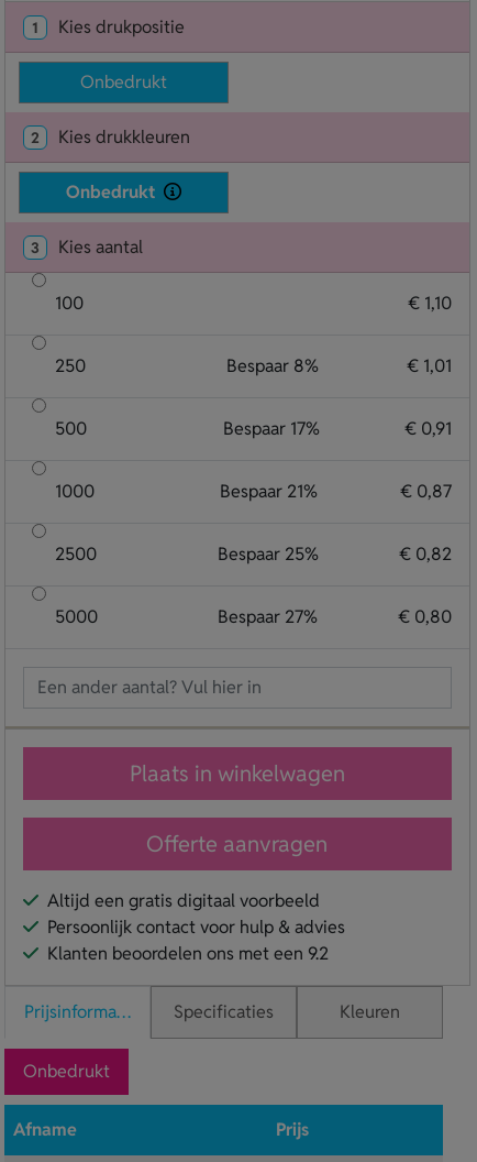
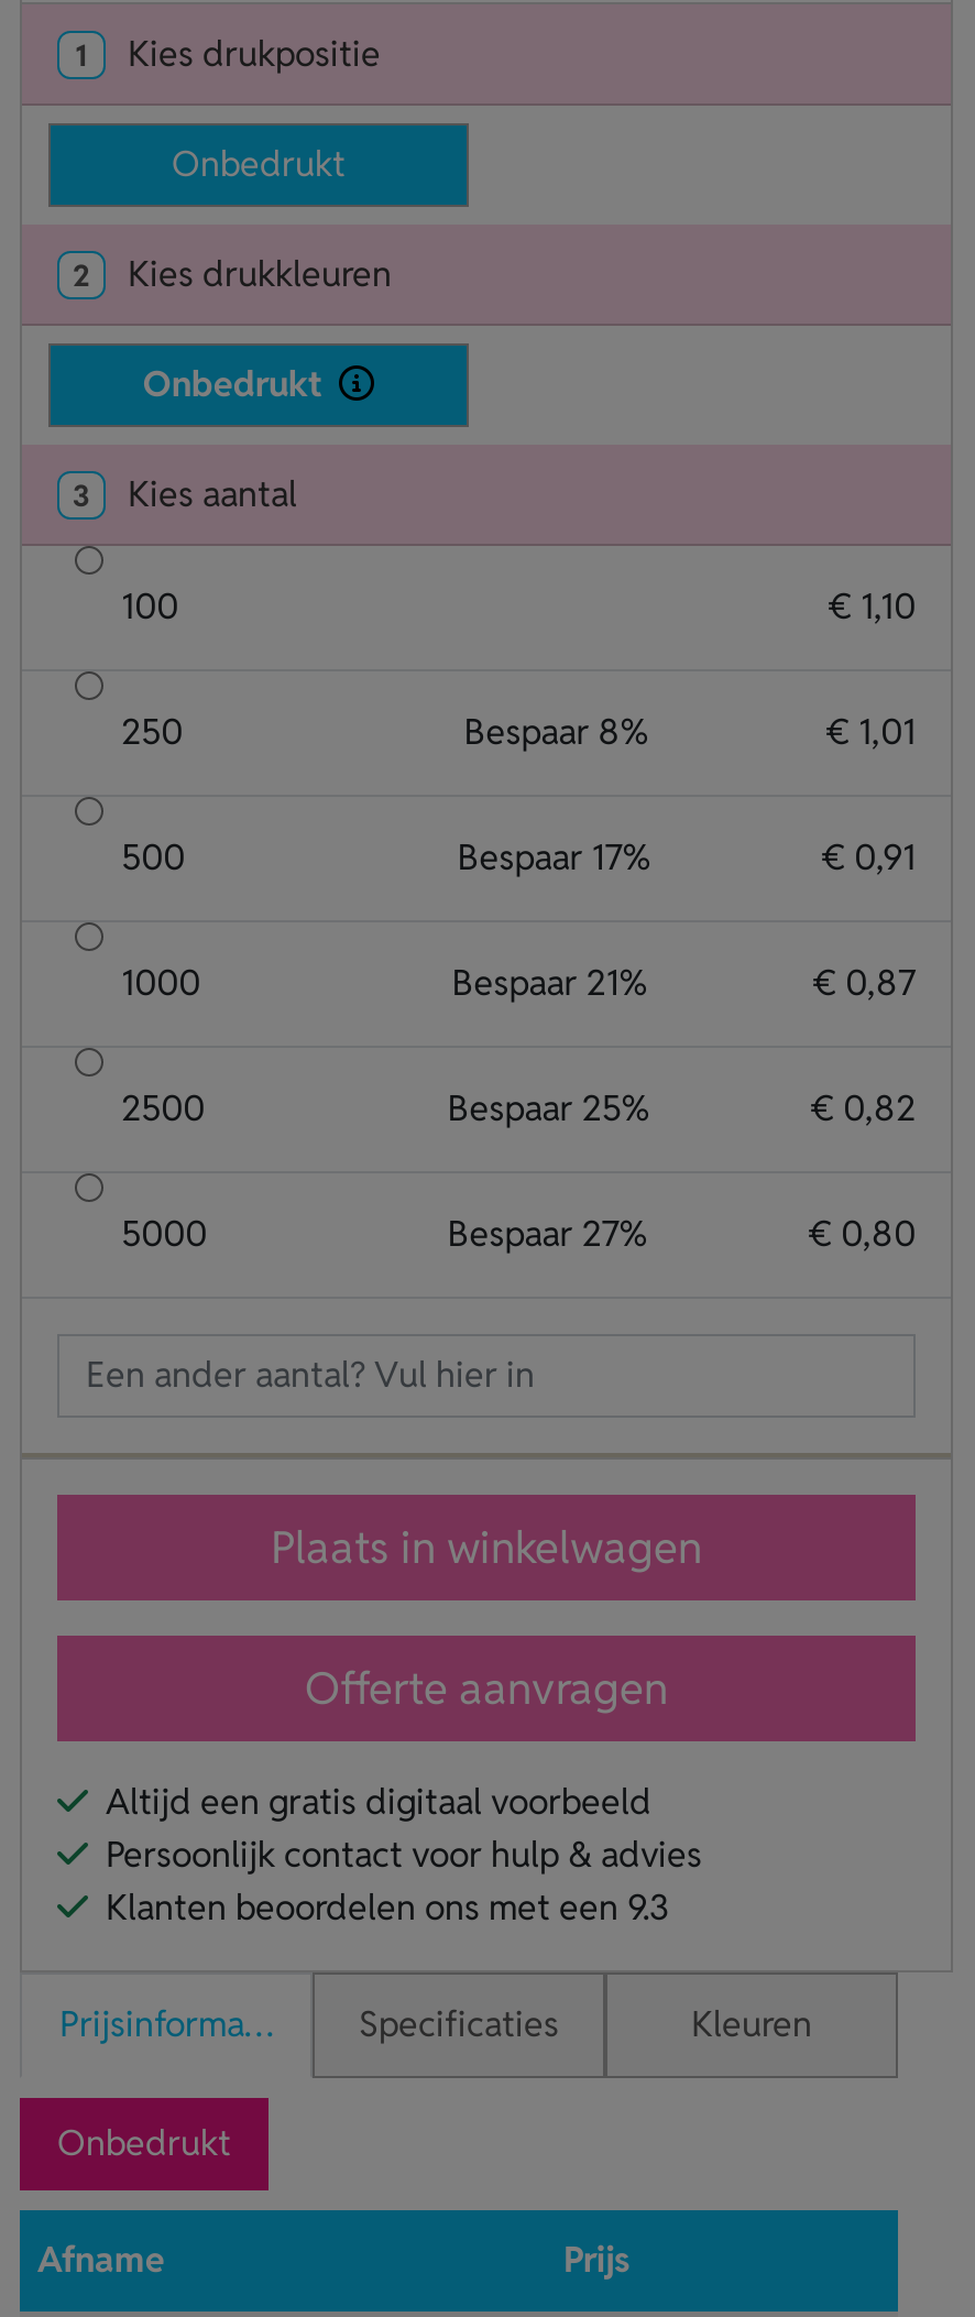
- Klanten beoordelen ons met een 9.2
+ Klanten beoordelen ons met een 9.3
